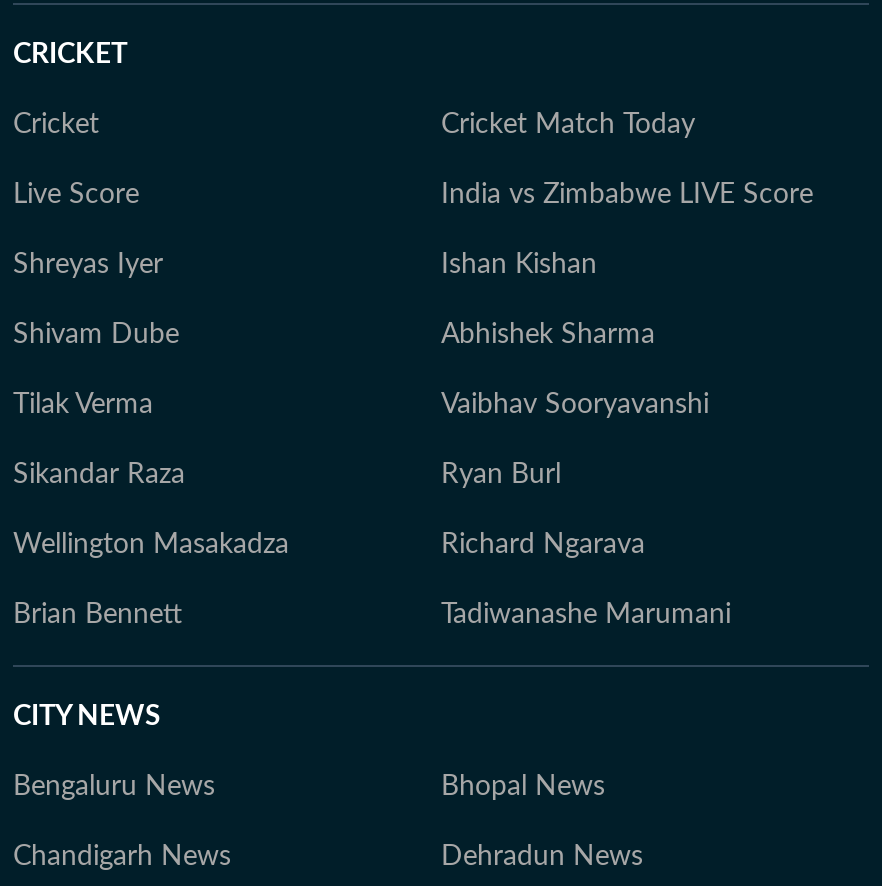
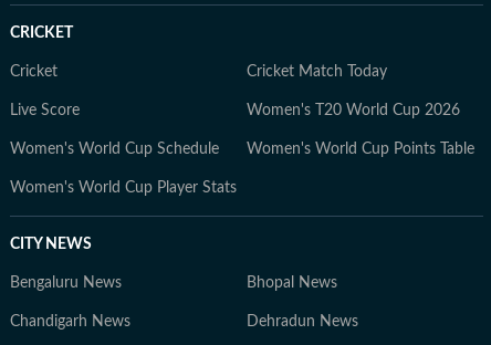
- India vs Zimbabwe LIVE Score
- Shreyas Iyer
- Ishan Kishan
- Shivam Dube
- Abhishek Sharma
- Tilak Verma
- Vaibhav Sooryavanshi
- Sikandar Raza
- Ryan Burl
- Wellington Masakadza
- Richard Ngarava
- Brian Bennett
- Tadiwanashe Marumani
+ Women's T20 World Cup 2026
+ Women's World Cup Schedule
+ Women's World Cup Points Table
+ Women's World Cup Player Stats
